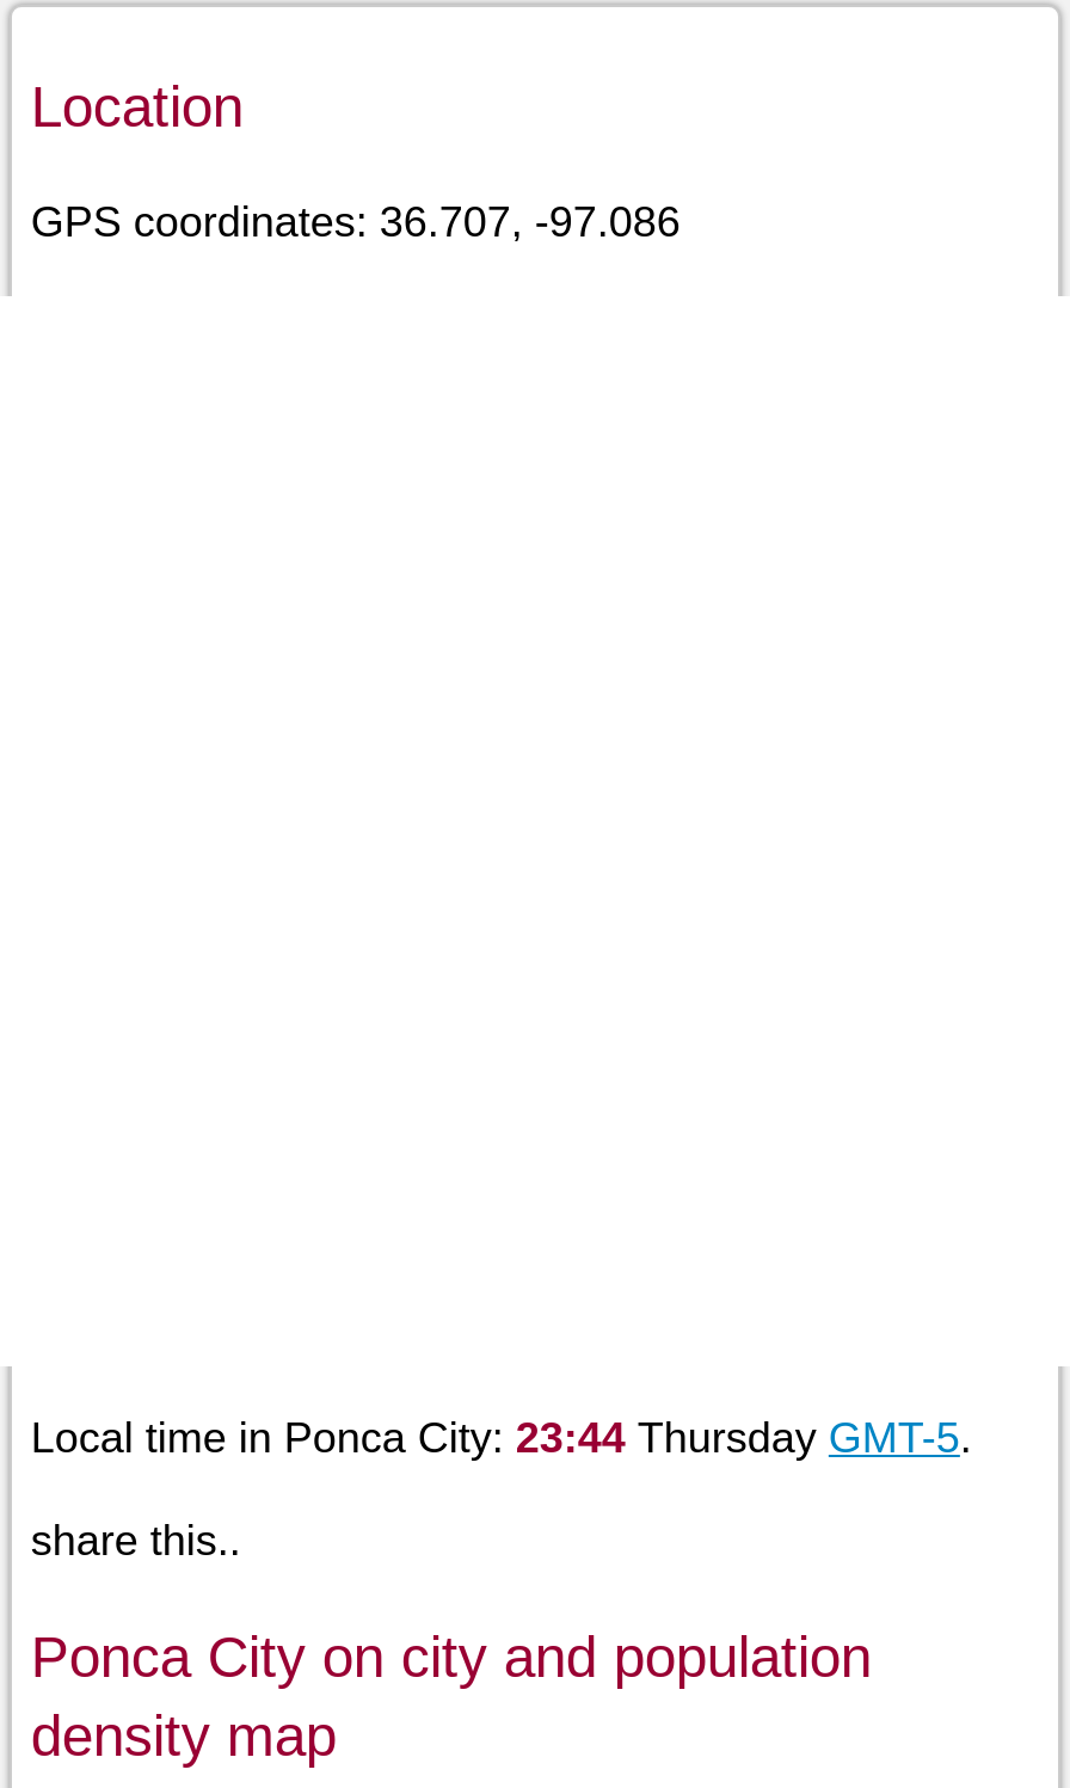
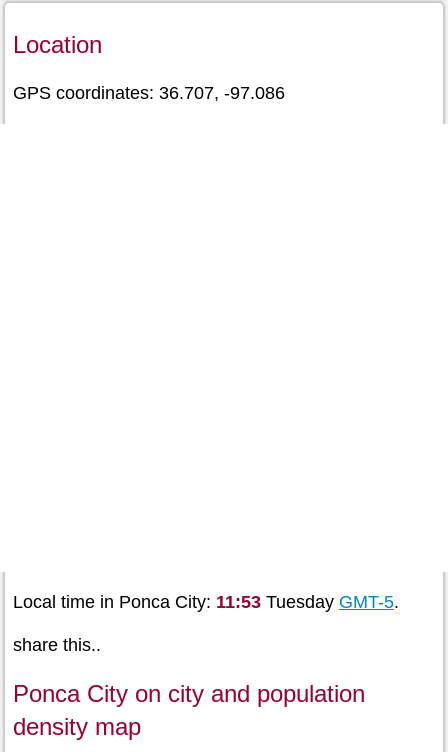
- Local time in Ponca City: 23:44 Thursday GMT-5.
+ Local time in Ponca City: 11:53 Tuesday GMT-5.
